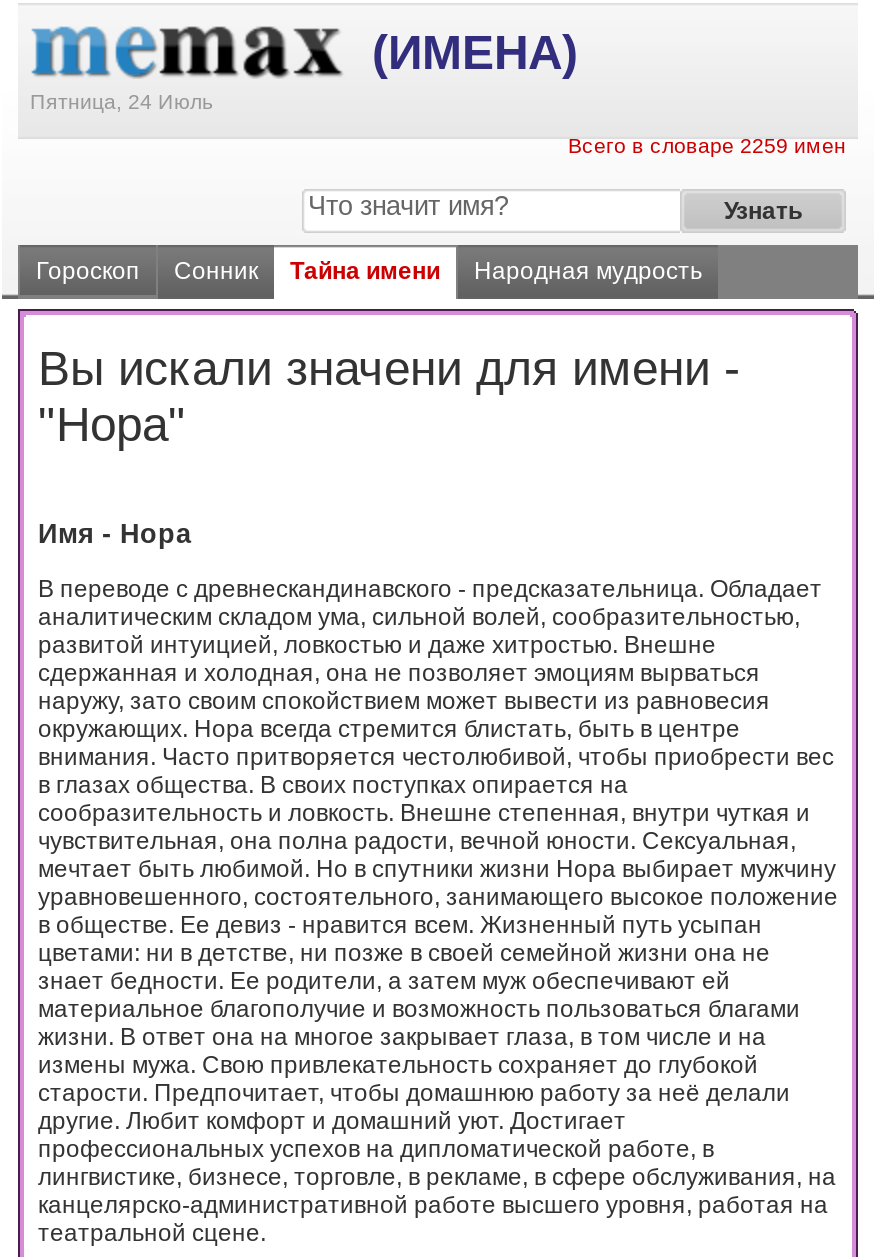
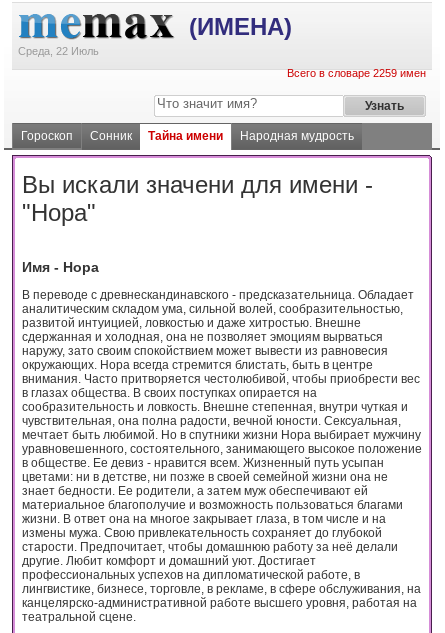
- Пятница, 24 Июль
+ Среда, 22 Июль
